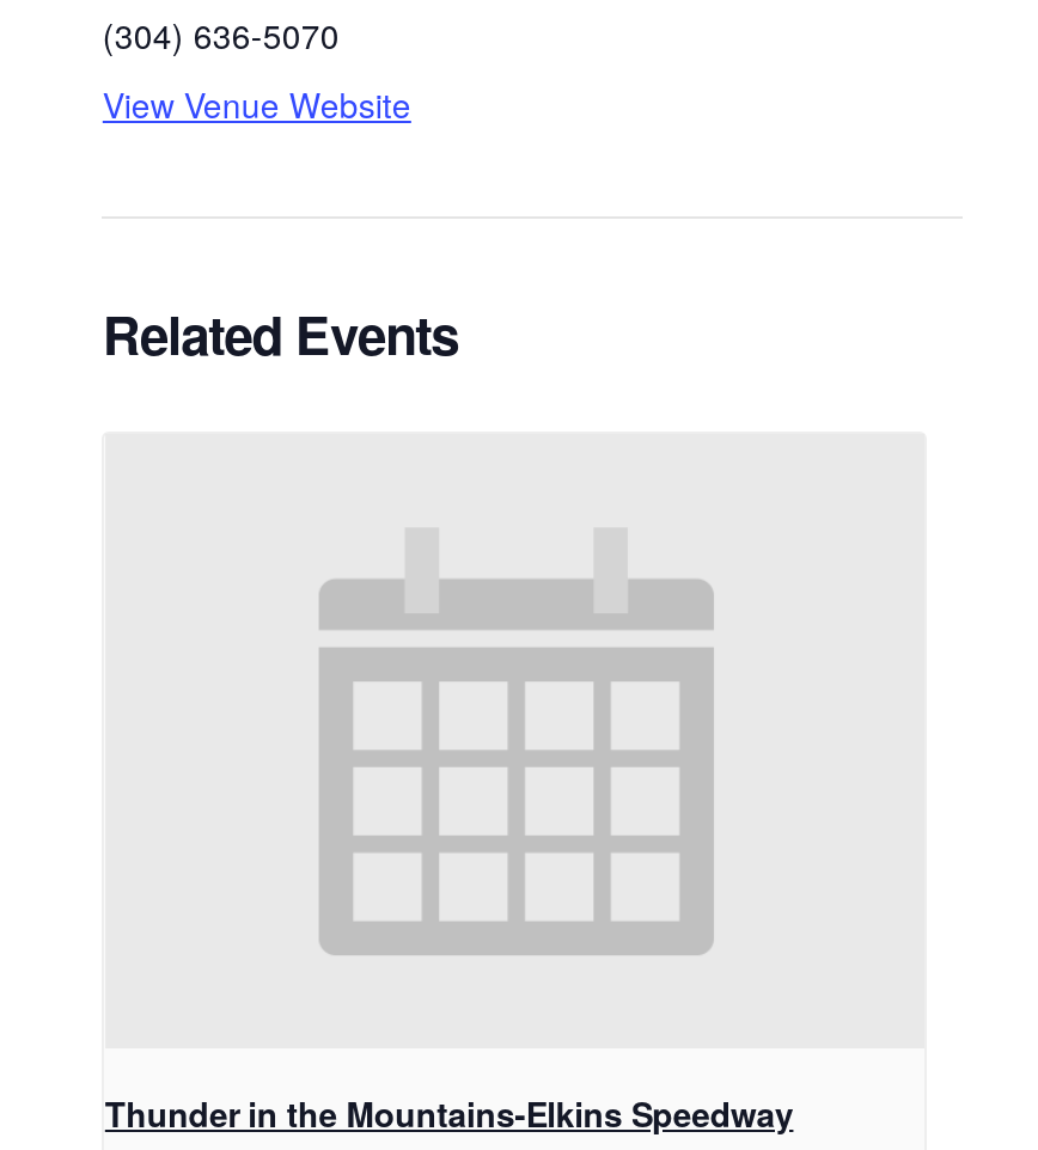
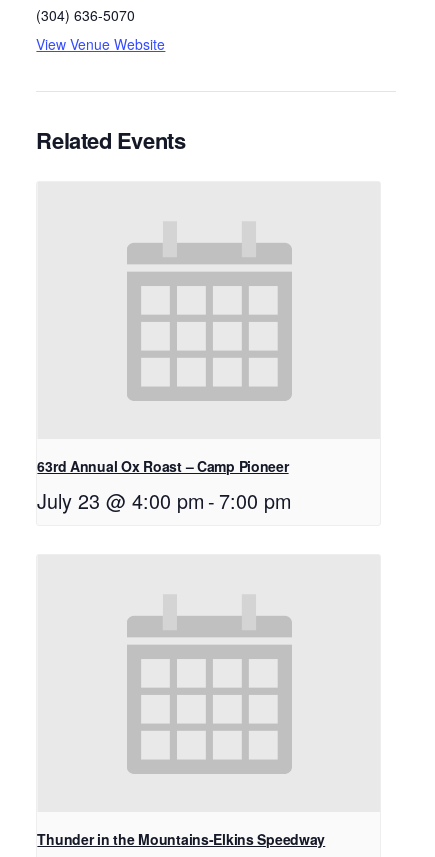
+ 63rd Annual Ox Roast – Camp Pioneer
+ July 23 @ 4:00 pm - 7:00 pm
